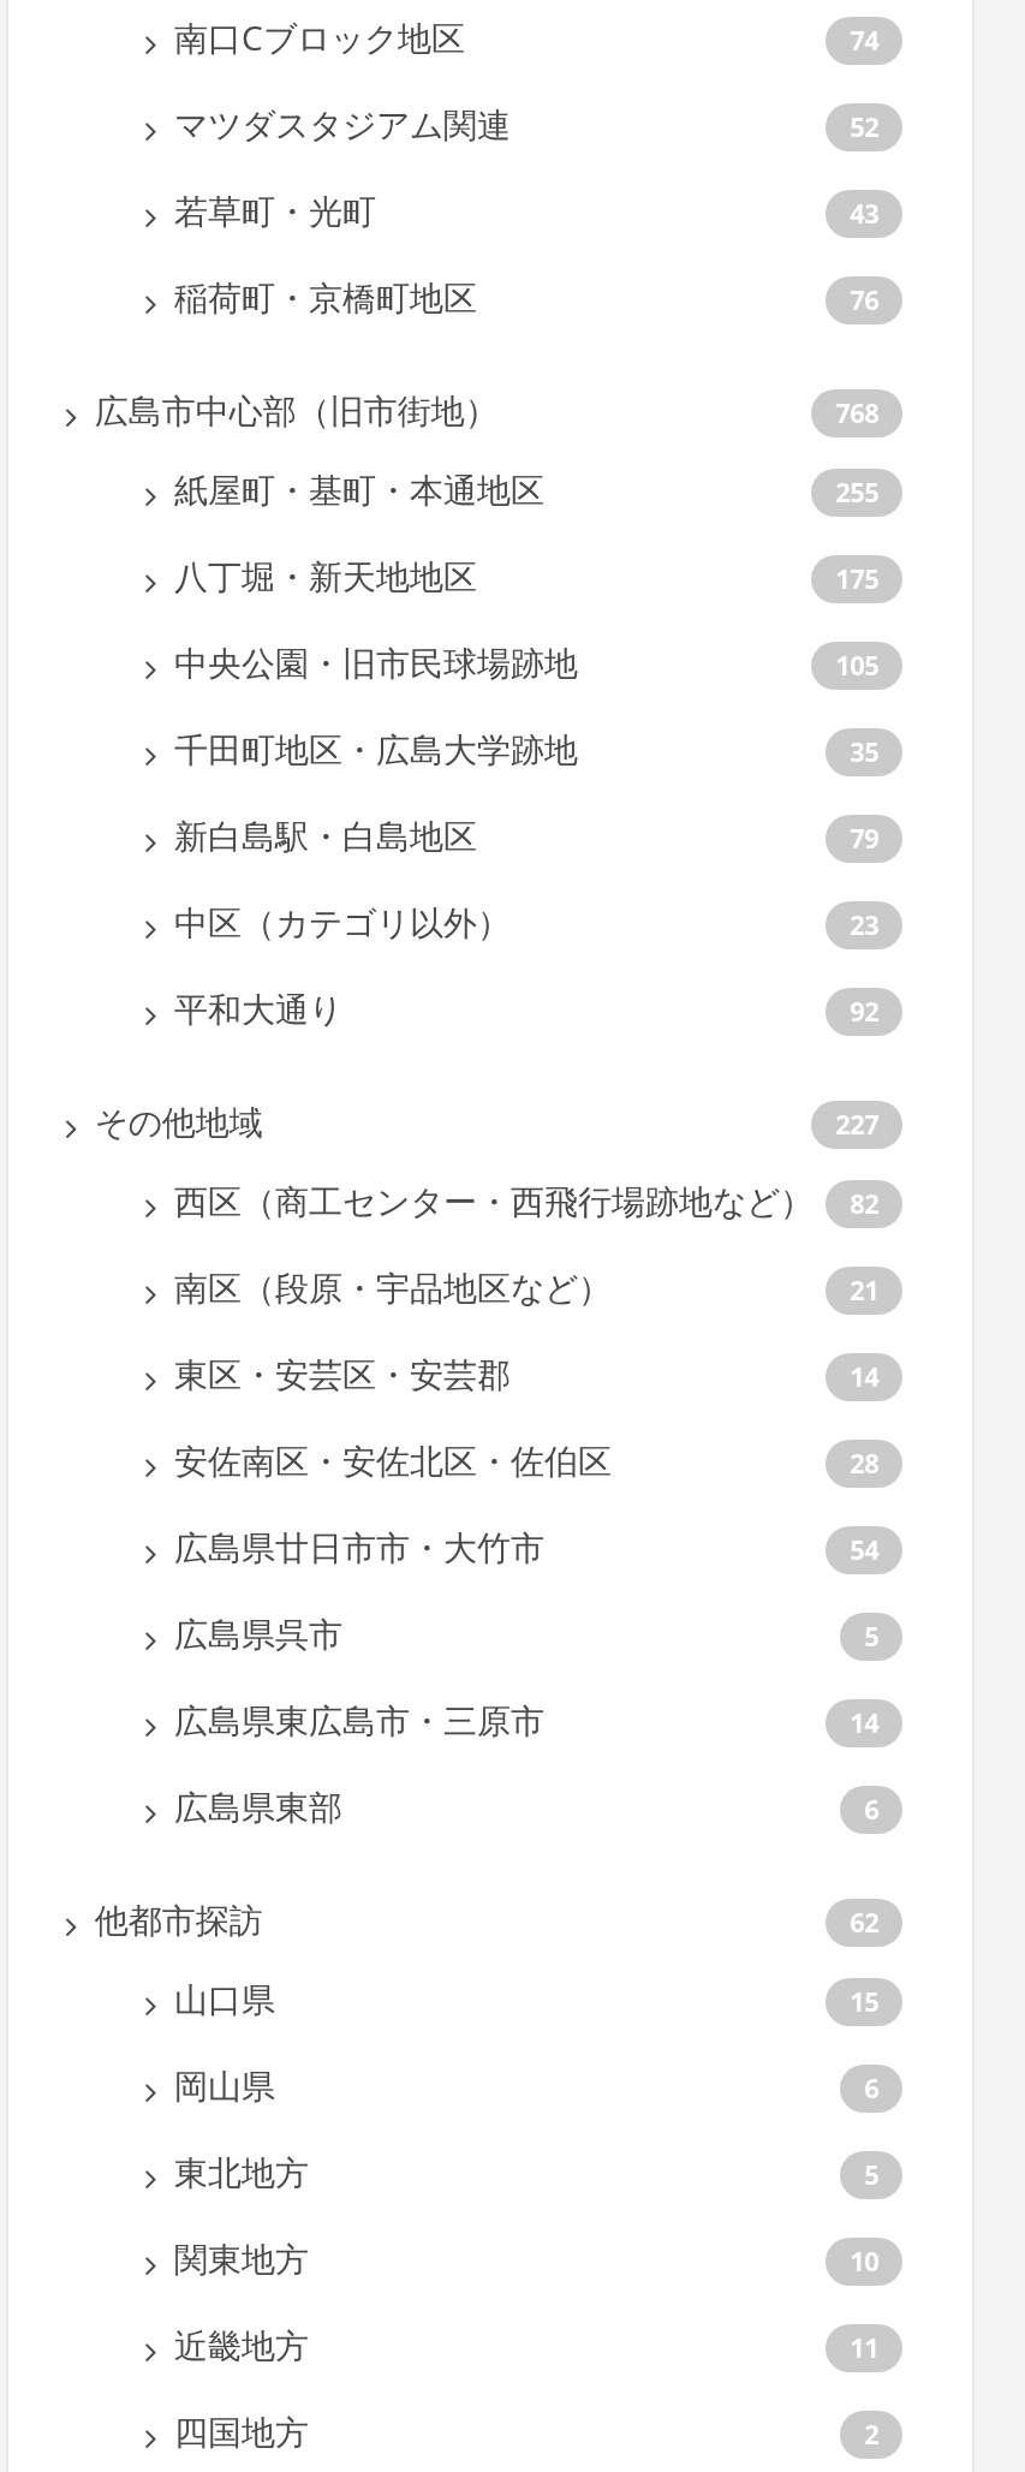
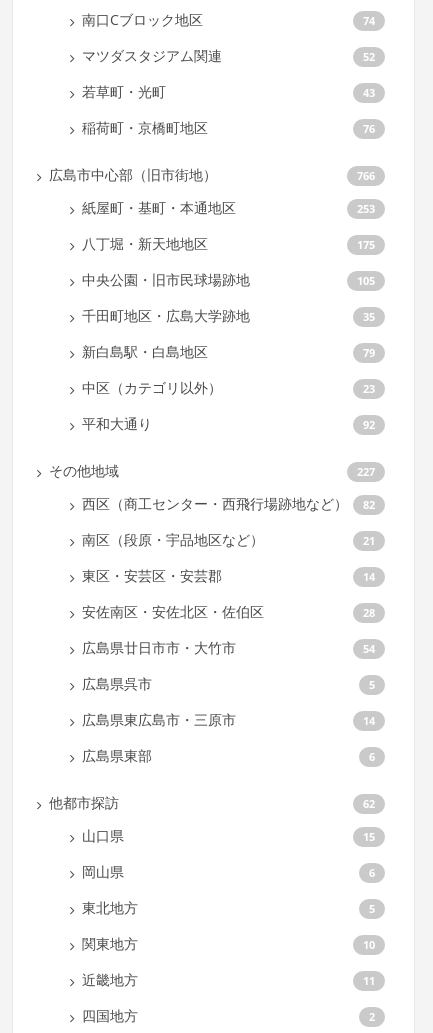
- 768
+ 766

- 255
+ 253
